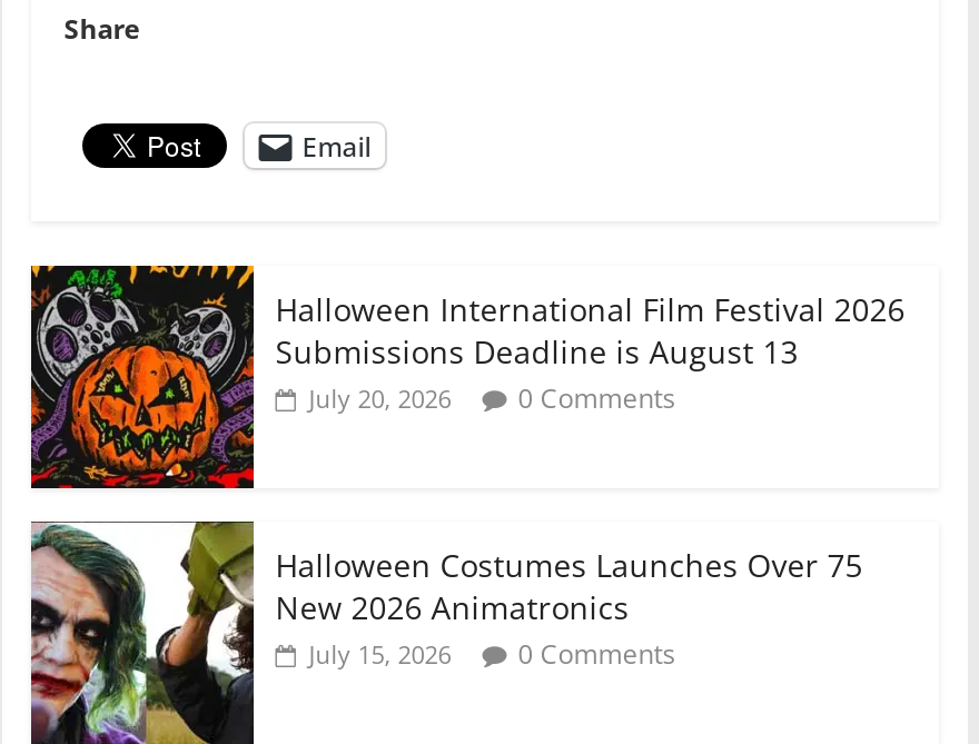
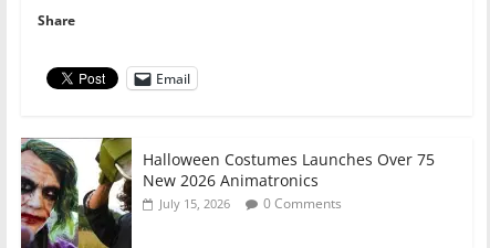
- [image]
- Halloween International Film Festival 2026
- Submissions Deadline is August 13
- July 20, 2026
- 0 Comments
